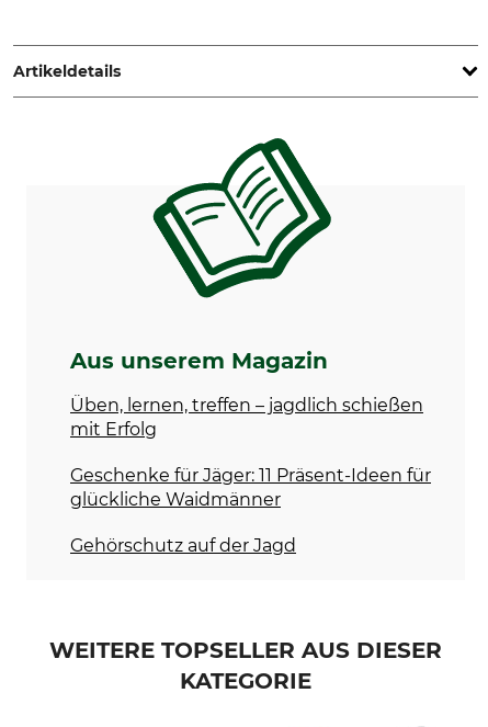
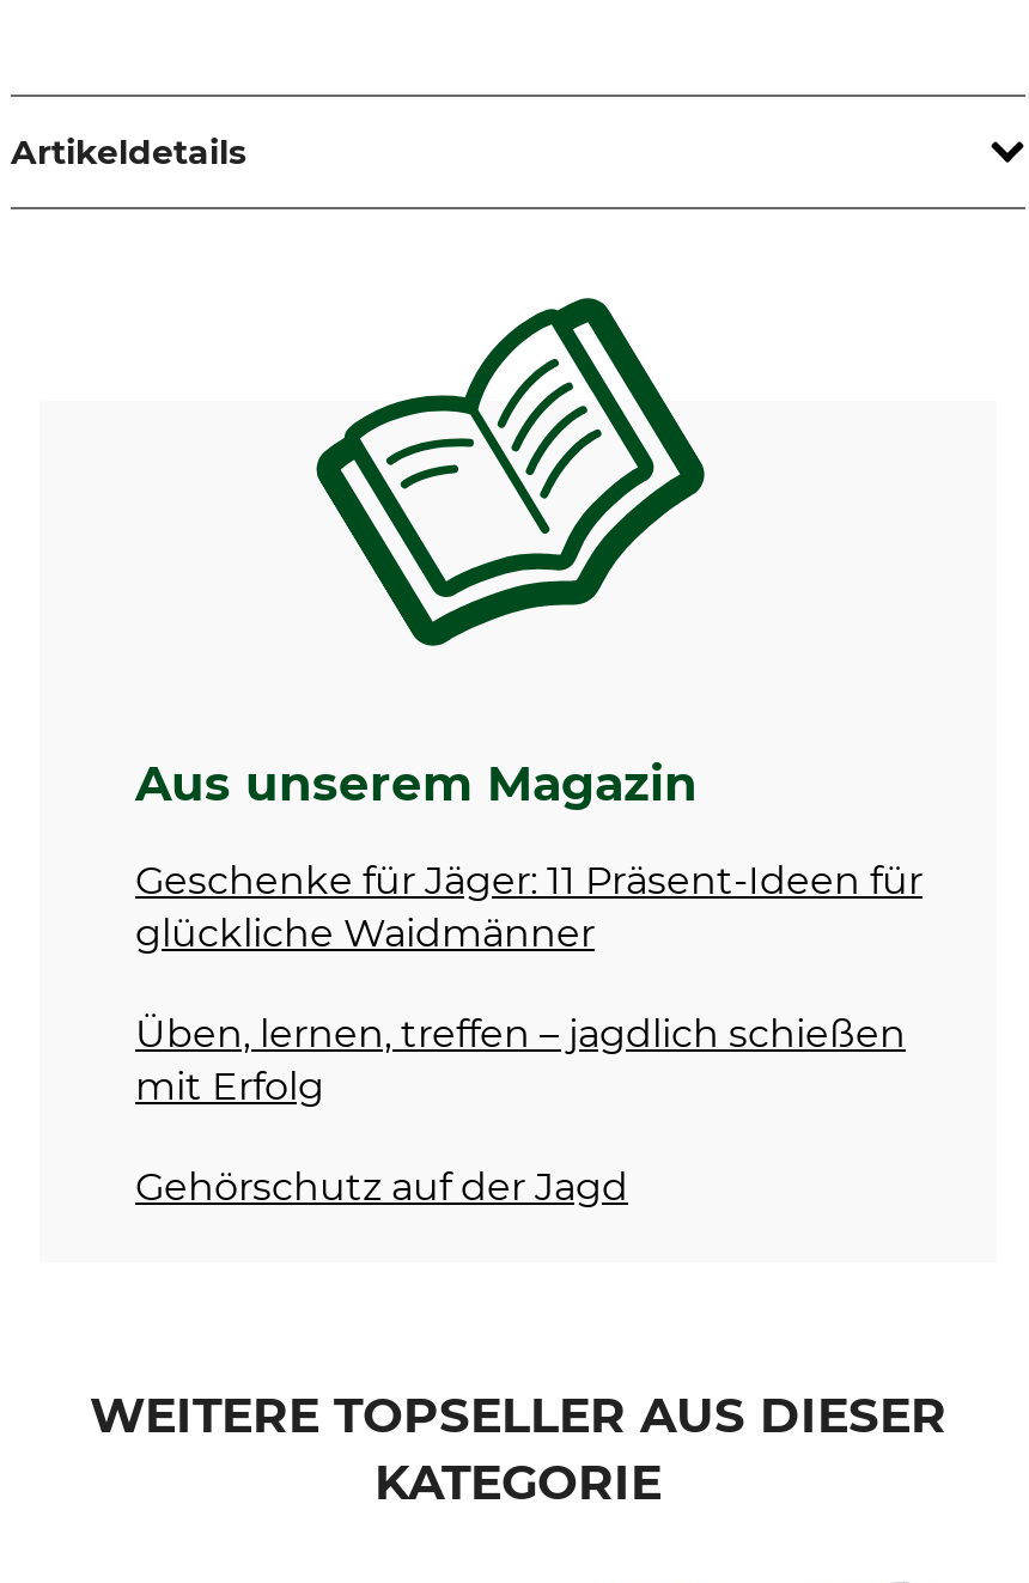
moved down: Üben, lernen, treffen – jagdlich schießen | mit Erfolg

moved up: Geschenke für Jäger: 11 Präsent-Ideen für | glückliche Waidmänner
